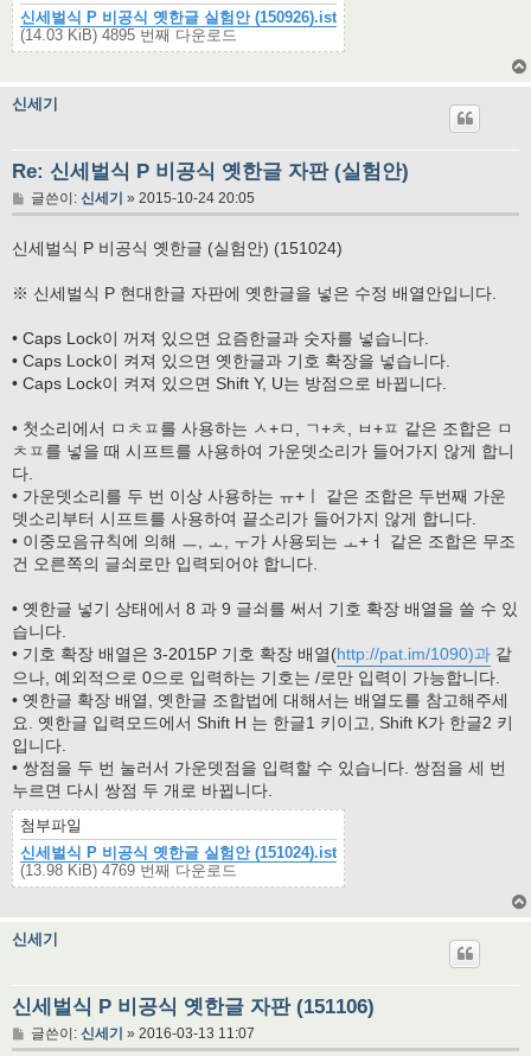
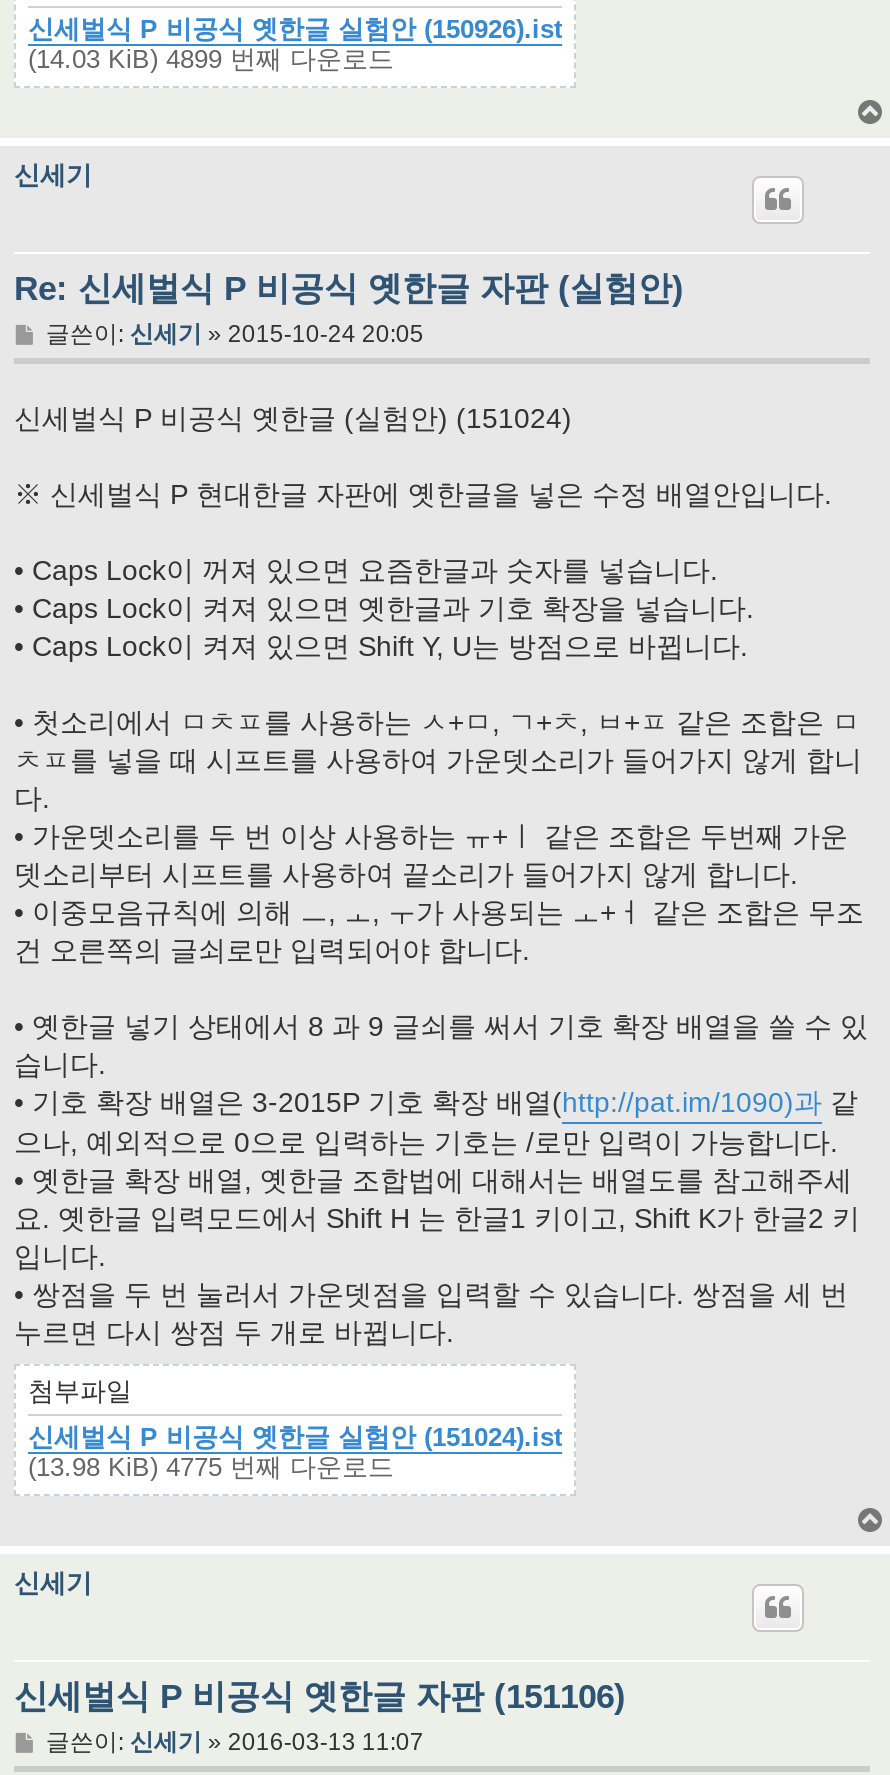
- (14.03 KiB) 4895 번째 다운로드
+ (14.03 KiB) 4899 번째 다운로드

- (13.98 KiB) 4769 번째 다운로드
+ (13.98 KiB) 4775 번째 다운로드
